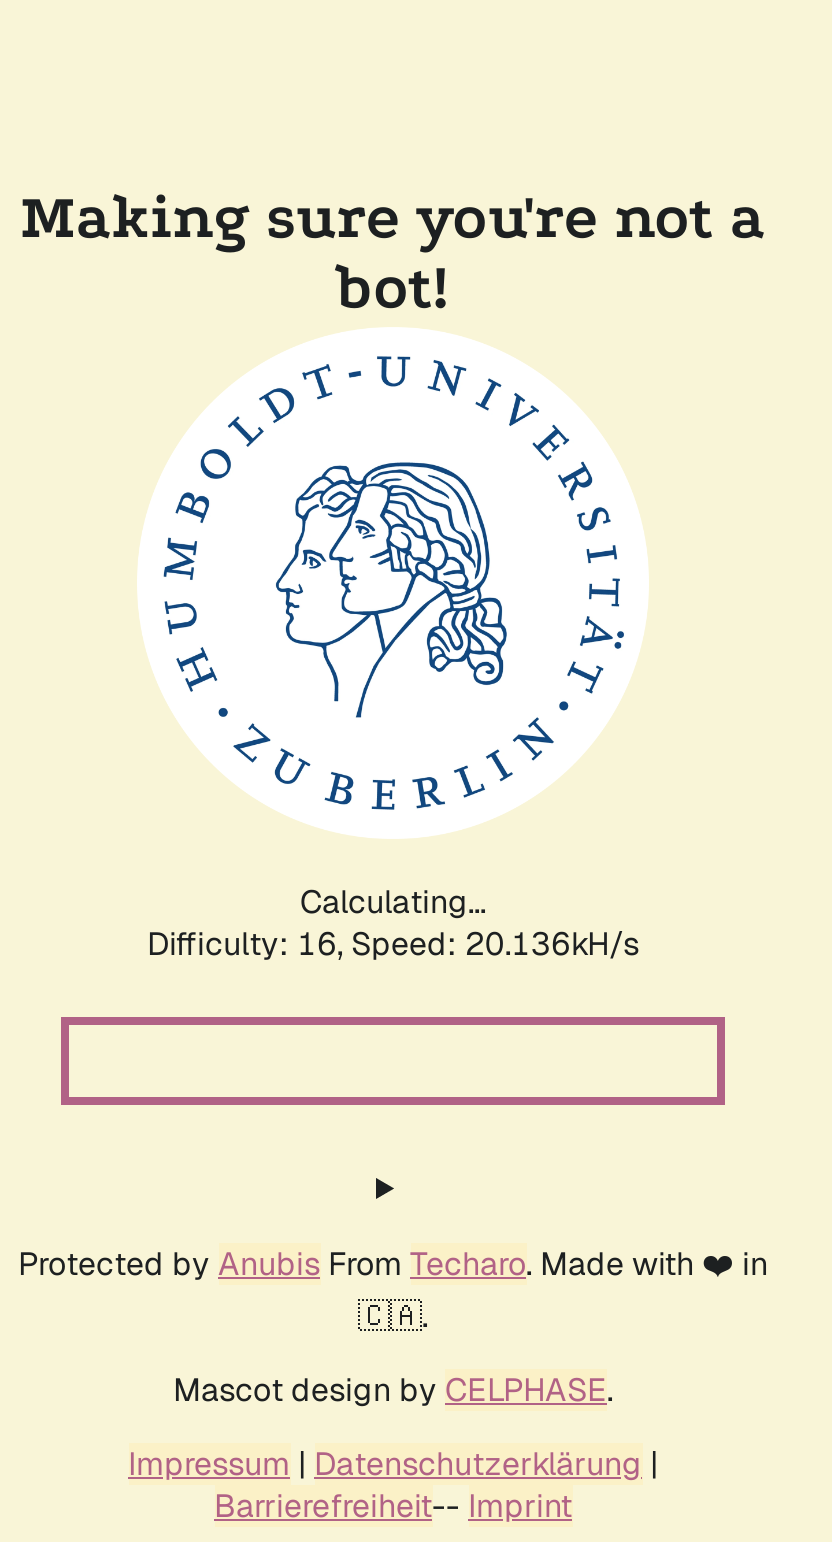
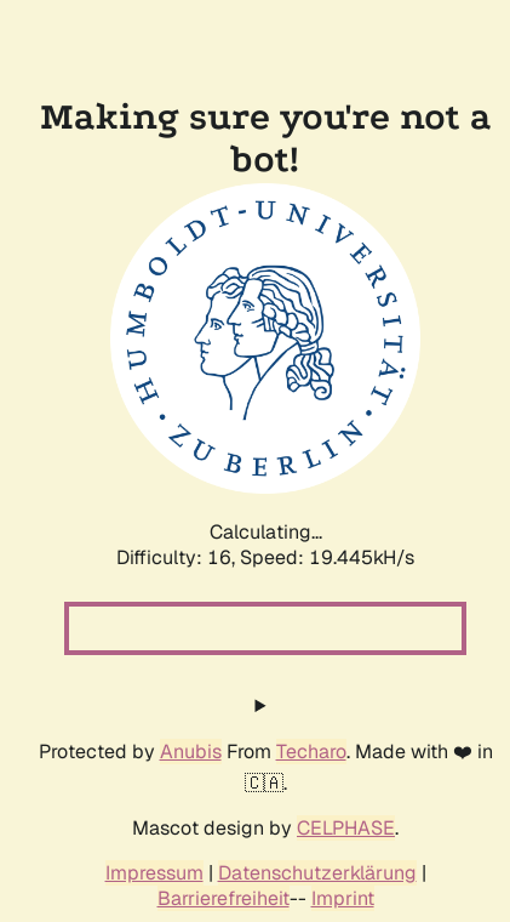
- Difficulty: 16, Speed: 20.136kH/s
+ Difficulty: 16, Speed: 19.445kH/s
